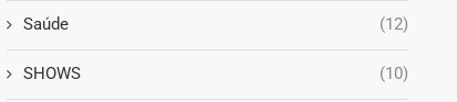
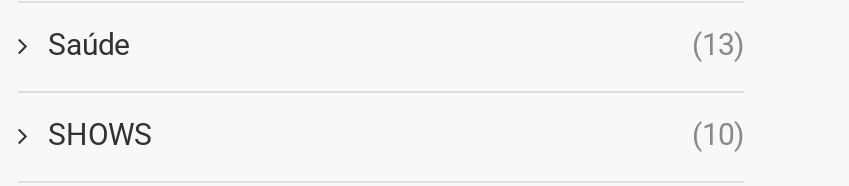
- (12)
+ (13)
